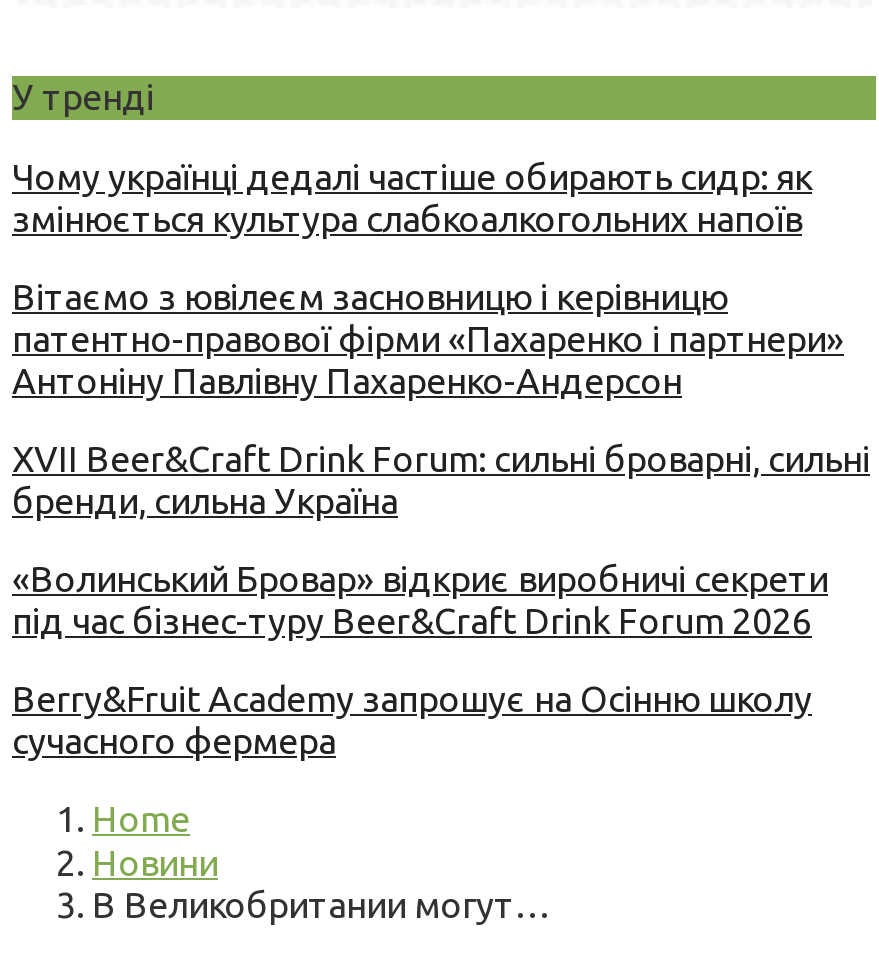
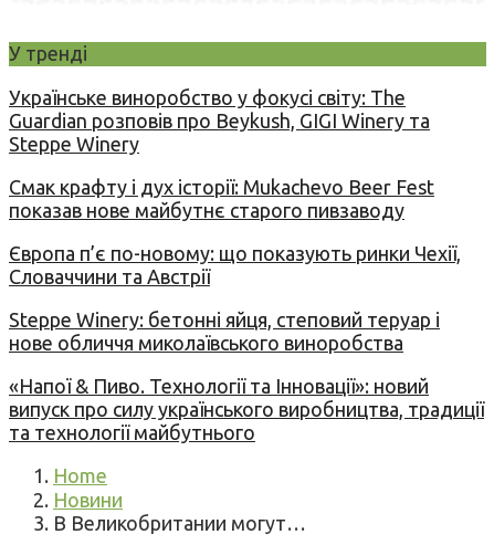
- Чому українці дедалі частіше обирають сидр: як
- змінюється культура слабкоалкогольних напоїв
+ Українське виноробство у фокусі світу: The
+ Guardian розповів про Beykush, GIGI Winery та
+ Steppe Winery

- Вітаємо з ювілеєм засновницю і керівницю
- патентно-правової фірми «Пахаренко і партнери»
- Антоніну Павлівну Пахаренко-Андерсон
+ Смак крафту і дух історії: Mukachevo Beer Fest
+ показав нове майбутнє старого пивзаводу

- XVII Beer&Craft Drink Forum: сильні броварні, сильні
- бренди, сильна Україна
+ Європа п’є по-новому: що показують ринки Чехії,
+ Словаччини та Австрії

- «Волинський Бровар» відкриє виробничі секрети
- під час бізнес-туру Beer&Craft Drink Forum 2026
+ Steppe Winery: бетонні яйця, степовий теруар і
+ нове обличчя миколаївського виноробства

- Berry&Fruit Academy запрошує на Осінню школу
- сучасного фермера
+ «Напої & Пиво. Технології та Інновації»: новий
+ випуск про силу українського виробництва, традиції
+ та технології майбутнього
